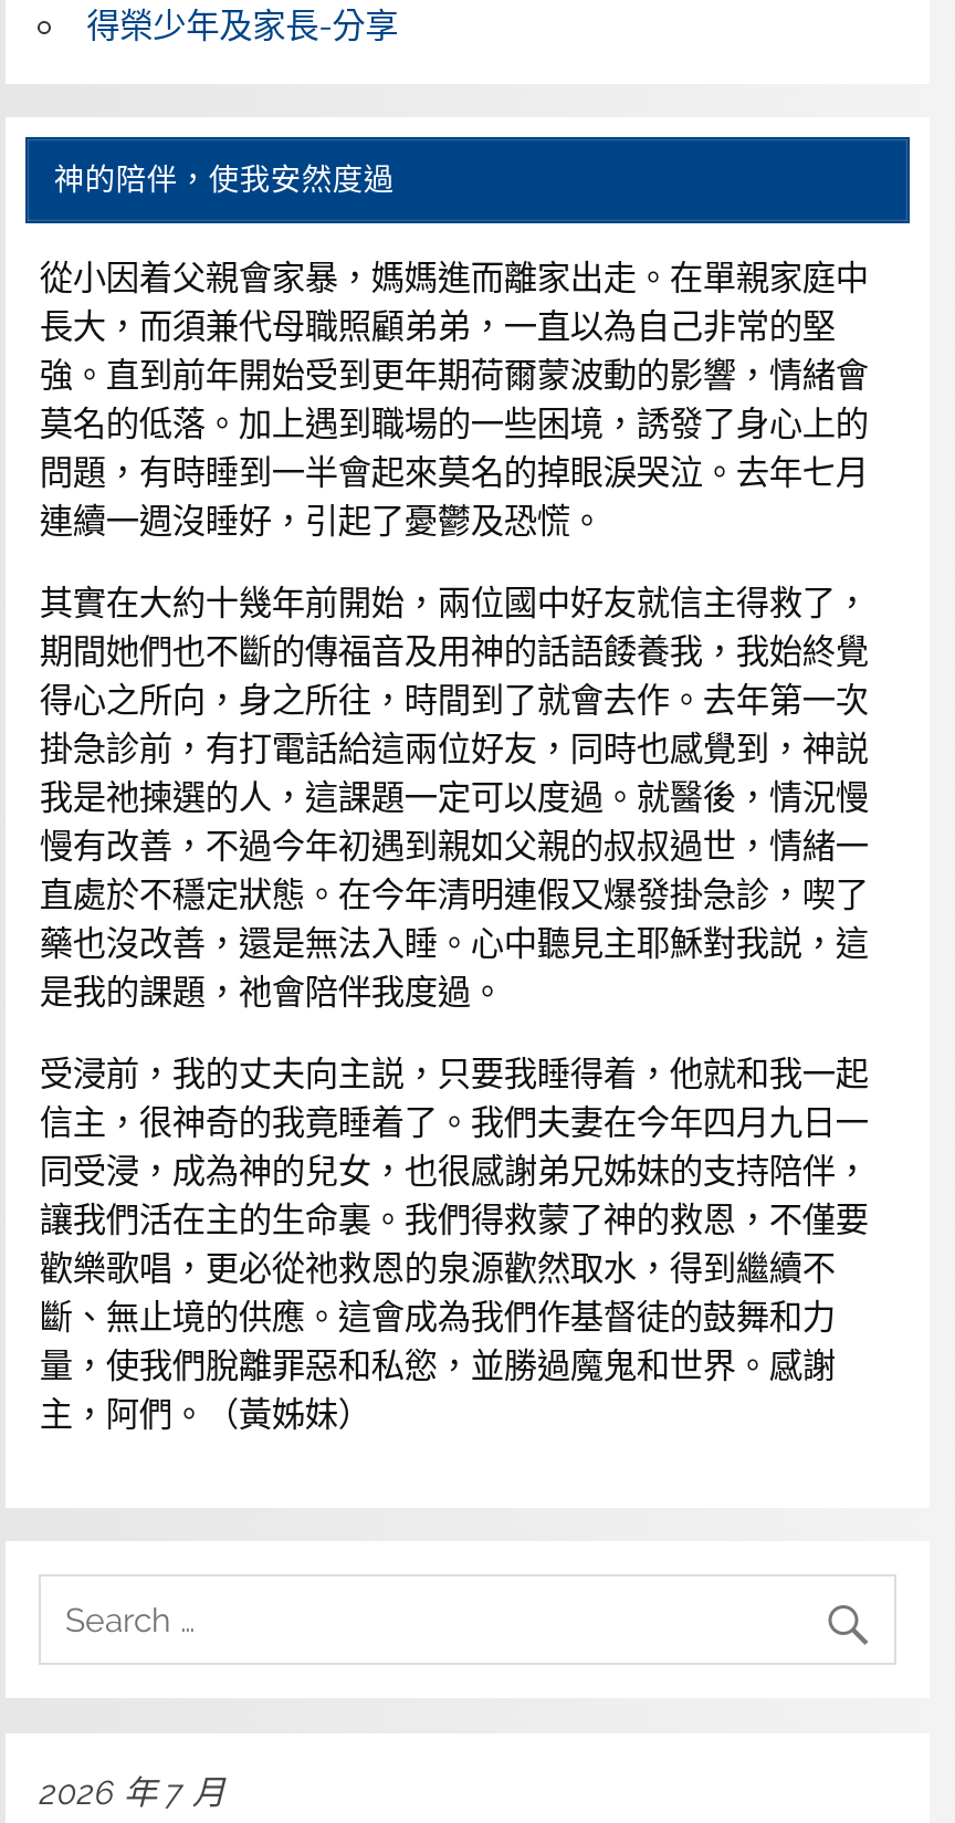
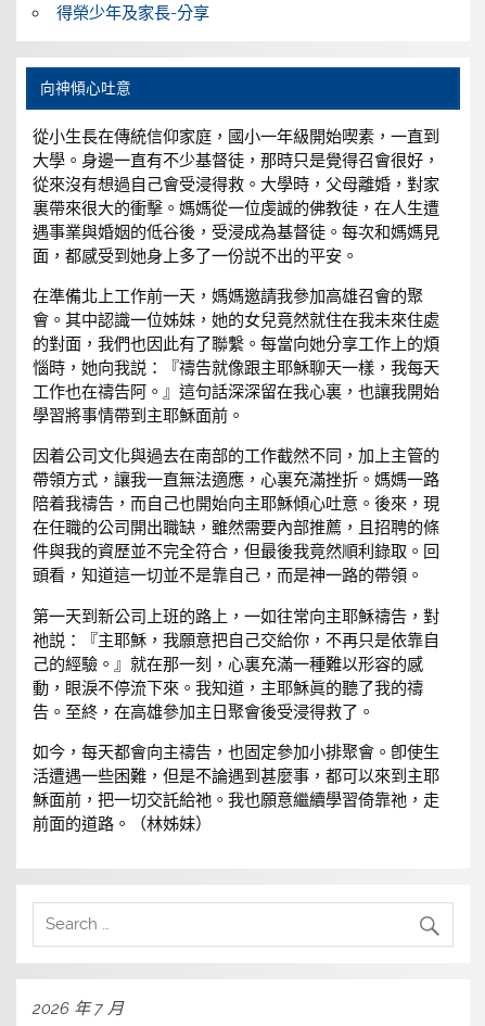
- 神的陪伴，使我安然度過
- 從小因着父親會家暴，媽媽進而離家出走。在單親家庭中
- 長大，而須兼代母職照顧弟弟，一直以為自己非常的堅
- 強。直到前年開始受到更年期荷爾蒙波動的影響，情緒會
- 莫名的低落。加上遇到職場的一些困境，誘發了身心上的
- 問題，有時睡到一半會起來莫名的掉眼淚哭泣。去年七月
- 連續一週沒睡好，引起了憂鬱及恐慌。
- 其實在大約十幾年前開始，兩位國中好友就信主得救了，
- 期間她們也不斷的傳福音及用神的話語餧養我，我始終覺
- 得心之所向，身之所往，時間到了就會去作。去年第一次
- 掛急診前，有打電話給這兩位好友，同時也感覺到，神説
- 我是祂揀選的人，這課題一定可以度過。就醫後，情況慢
- 慢有改善，不過今年初遇到親如父親的叔叔過世，情緒一
- 直處於不穩定狀態。在今年清明連假又爆發掛急診，喫了
- 藥也沒改善，還是無法入睡。心中聽見主耶穌對我説，這
- 是我的課題，祂會陪伴我度過。
- 受浸前，我的丈夫向主説，只要我睡得着，他就和我一起
- 信主，很神奇的我竟睡着了。我們夫妻在今年四月九日一
- 同受浸，成為神的兒女，也很感謝弟兄姊妹的支持陪伴，
- 讓我們活在主的生命裏。我們得救蒙了神的救恩，不僅要
- 歡樂歌唱，更必從祂救恩的泉源歡然取水，得到繼續不
- 斷、無止境的供應。這會成為我們作基督徒的鼓舞和力
- 量，使我們脫離罪惡和私慾，並勝過魔鬼和世界。感謝
- 主，阿們。（黃姊妹）
+ 向神傾心吐意
+ 從小生長在傳統信仰家庭，國小一年級開始喫素，一直到
+ 大學。身邊一直有不少基督徒，那時只是覺得召會很好，
+ 從來沒有想過自己會受浸得救。大學時，父母離婚，對家
+ 裏帶來很大的衝擊。媽媽從一位虔誠的佛教徒，在人生遭
+ 遇事業與婚姻的低谷後，受浸成為基督徒。每次和媽媽見
+ 面，都感受到她身上多了一份説不出的平安。
+ 在準備北上工作前一天，媽媽邀請我參加高雄召會的聚
+ 會。其中認識一位姊妹，她的女兒竟然就住在我未來住處
+ 的對面，我們也因此有了聯繫。每當向她分享工作上的煩
+ 惱時，她向我説：『禱告就像跟主耶穌聊天一樣，我每天
+ 工作也在禱告阿。』這句話深深留在我心裏，也讓我開始
+ 學習將事情帶到主耶穌面前。
+ 因着公司文化與過去在南部的工作截然不同，加上主管的
+ 帶領方式，讓我一直無法適應，心裏充滿挫折。媽媽一路
+ 陪着我禱告，而自己也開始向主耶穌傾心吐意。後來，現
+ 在任職的公司開出職缺，雖然需要內部推薦，且招聘的條
+ 件與我的資歷並不完全符合，但最後我竟然順利錄取。回
+ 頭看，知道這一切並不是靠自己，而是神一路的帶領。
+ 第一天到新公司上班的路上，一如往常向主耶穌禱告，對
+ 祂説：『主耶穌，我願意把自己交給你，不再只是依靠自
+ 己的經驗。』就在那一刻，心裏充滿一種難以形容的感
+ 動，眼淚不停流下來。我知道，主耶穌眞的聽了我的禱
+ 告。至終，在高雄參加主日聚會後受浸得救了。
+ 如今，每天都會向主禱告，也固定參加小排聚會。卽使生
+ 活遭遇一些困難，但是不論遇到甚麼事，都可以來到主耶
+ 穌面前，把一切交託給祂。我也願意繼續學習倚靠祂，走
+ 前面的道路。（林姊妹）
